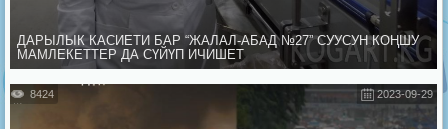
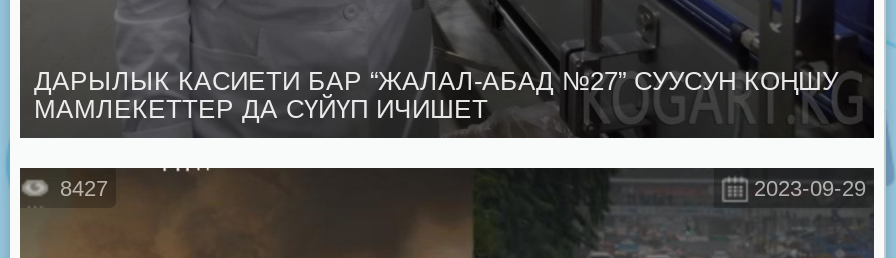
- 8424
+ 8427
